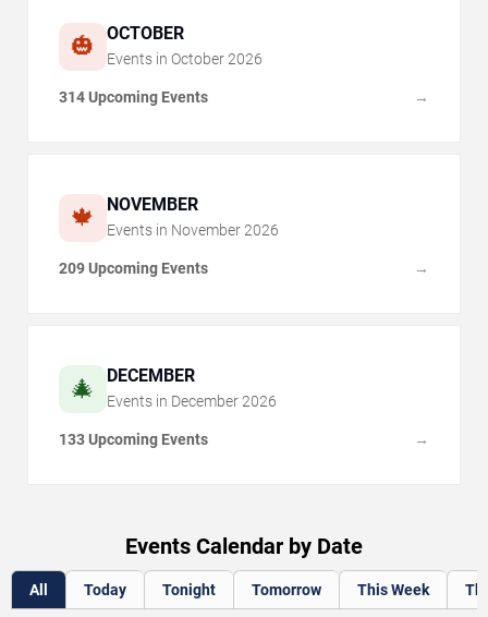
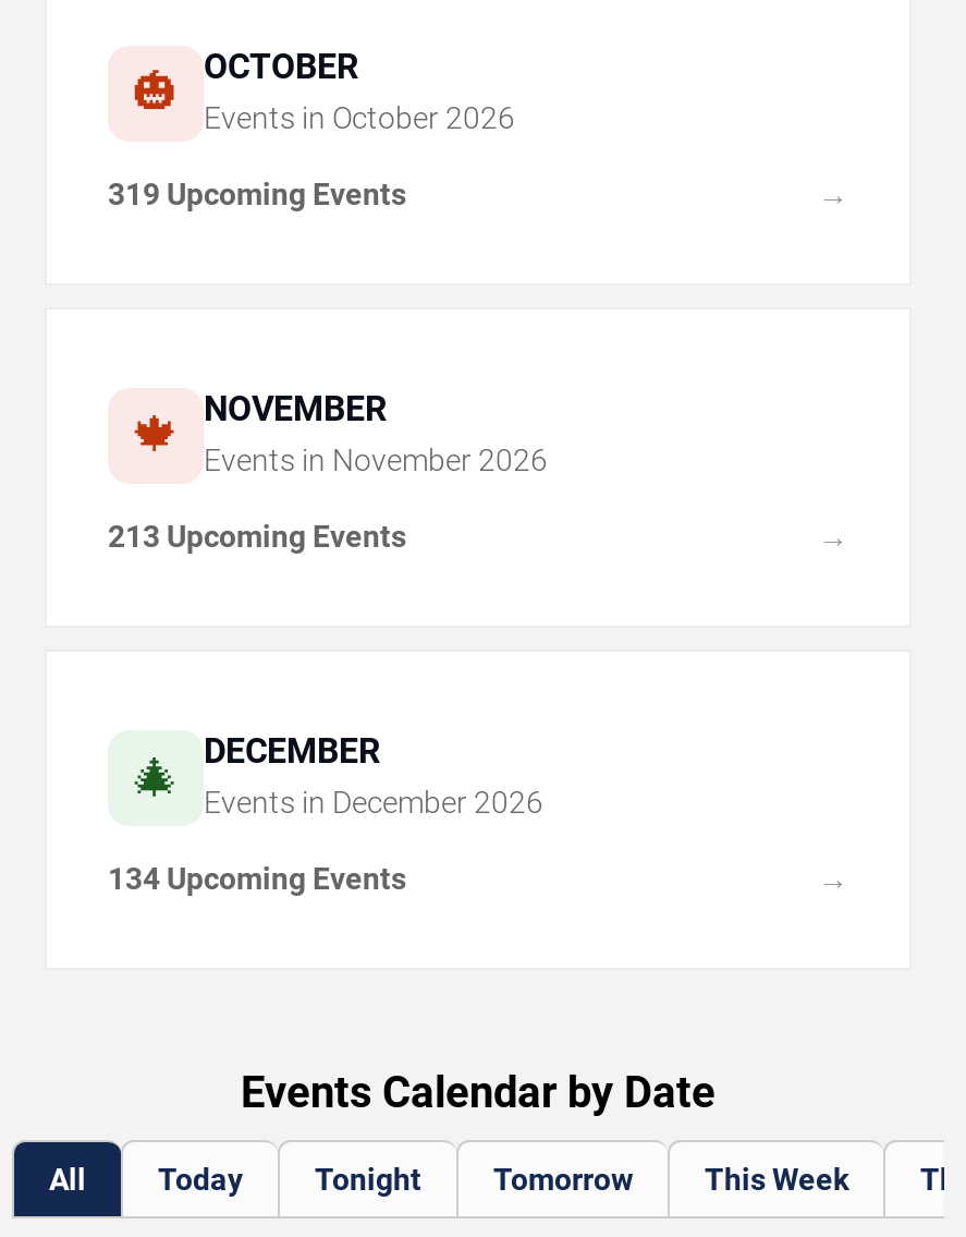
- 314 Upcoming Events
+ 319 Upcoming Events

- 209 Upcoming Events
+ 213 Upcoming Events

- 133 Upcoming Events
+ 134 Upcoming Events
